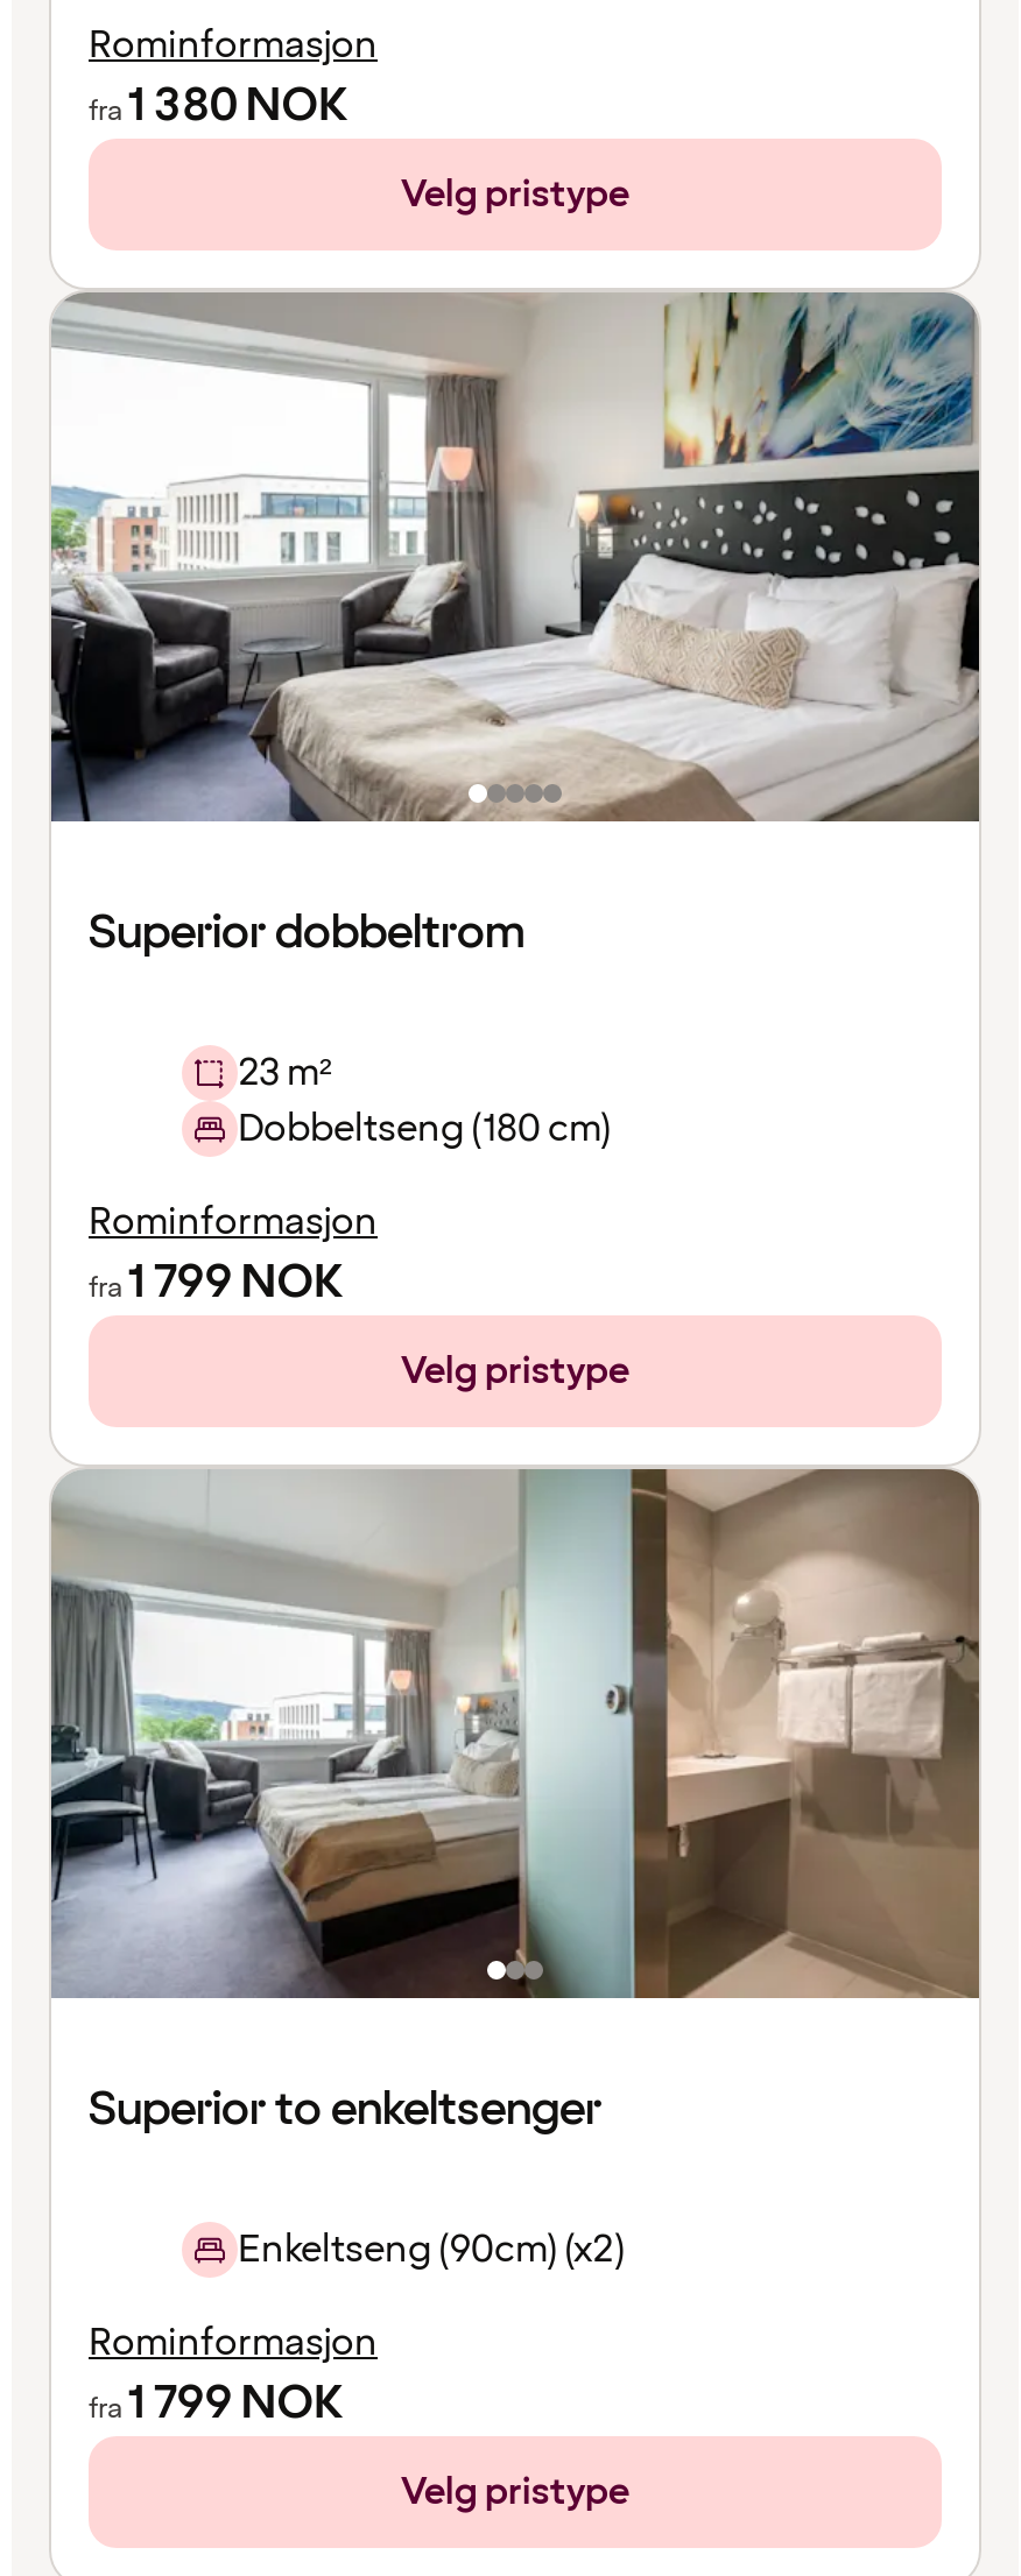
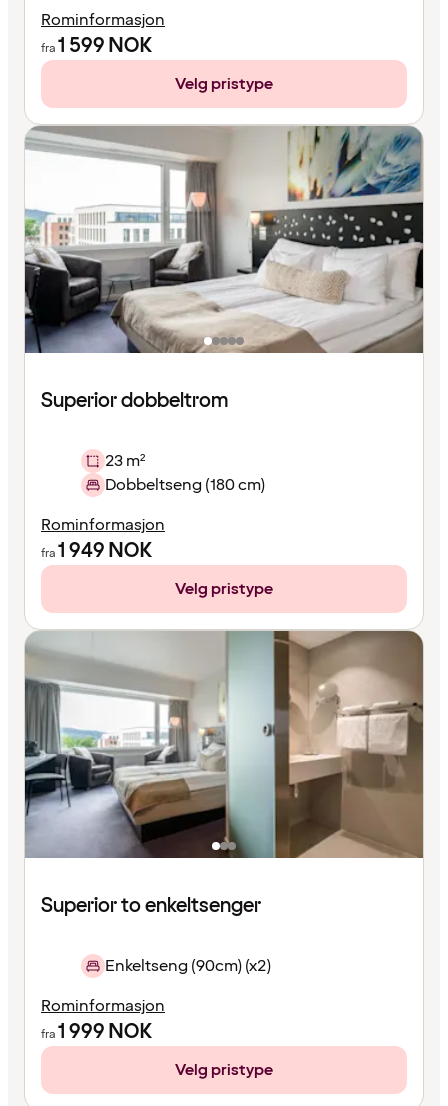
- fra 1 380 NOK
+ fra 1 599 NOK

- fra 1 799 NOK
+ fra 1 949 NOK

- fra 1 799 NOK
+ fra 1 999 NOK
